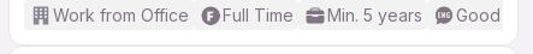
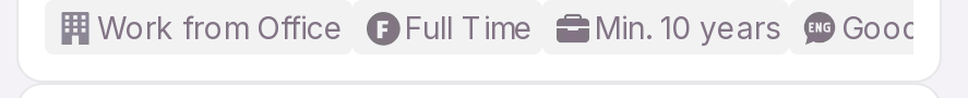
- Min. 5 years
+ Min. 10 years
